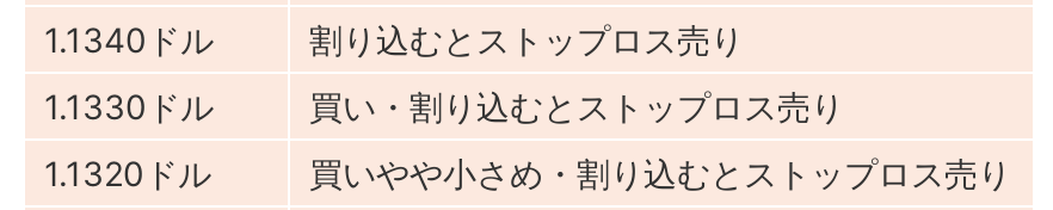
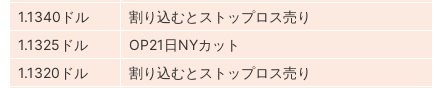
- 1.1330ドル
- 買い・割り込むとストップロス売り
+ 1.1325ドル
+ OP21日NYカット

- 買いやや小さめ・割り込むとストップロス売り
+ 割り込むとストップロス売り
